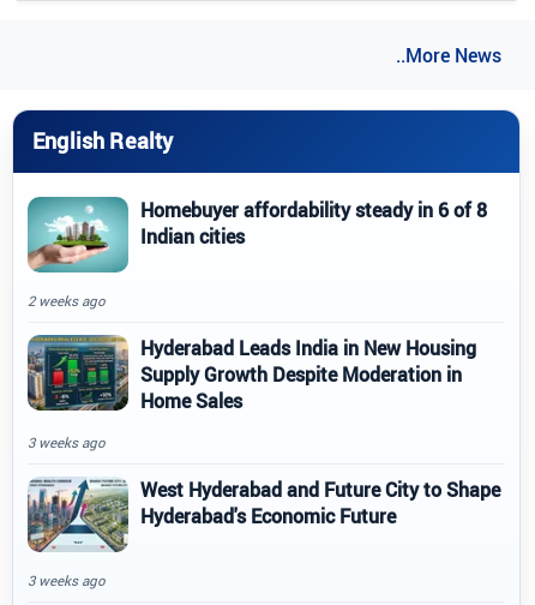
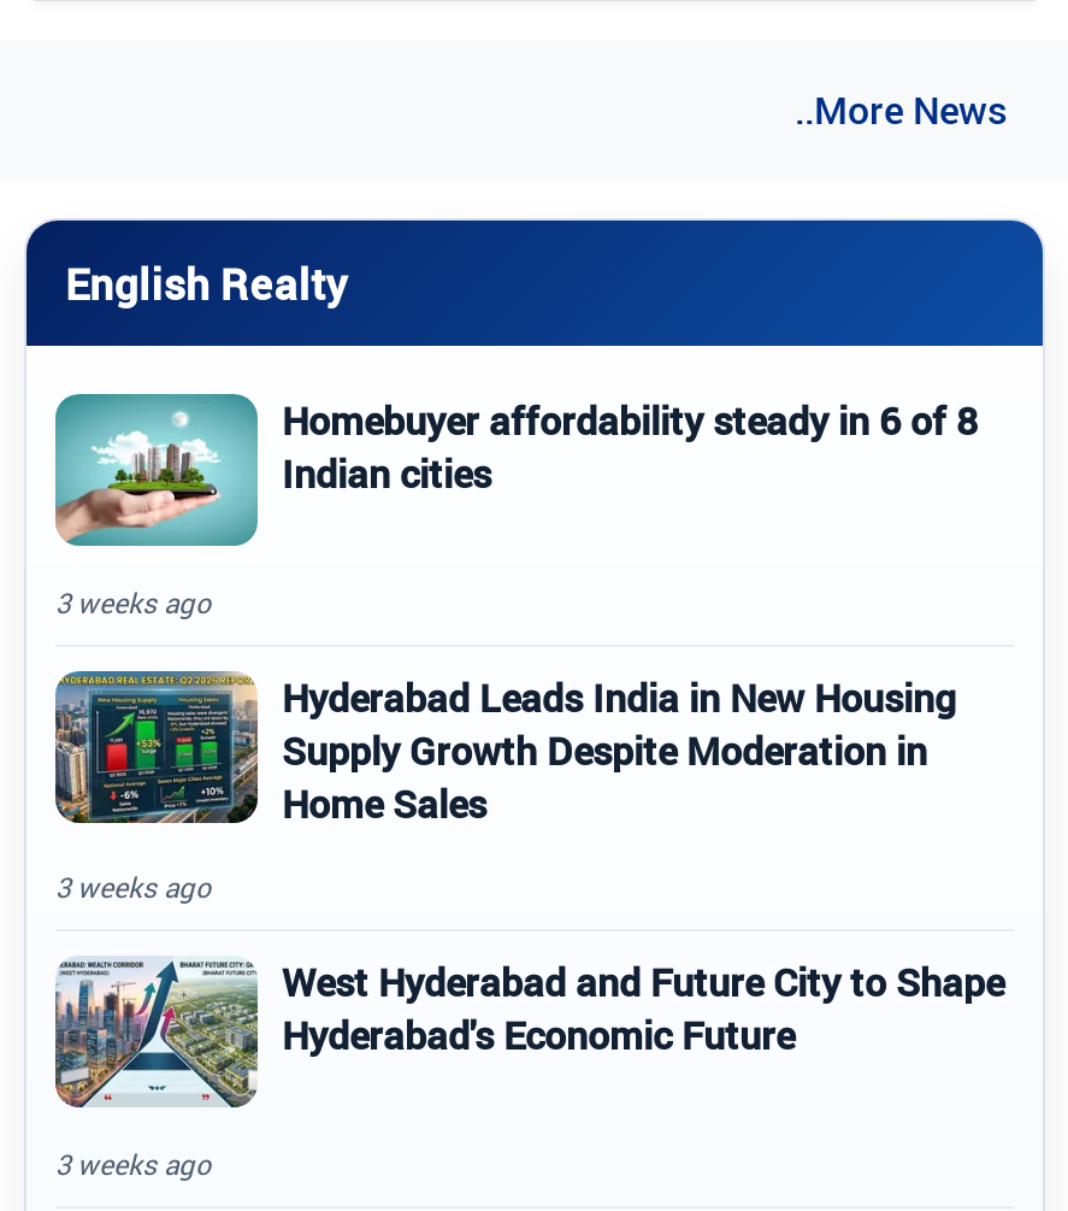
- 2 weeks ago
+ 3 weeks ago
